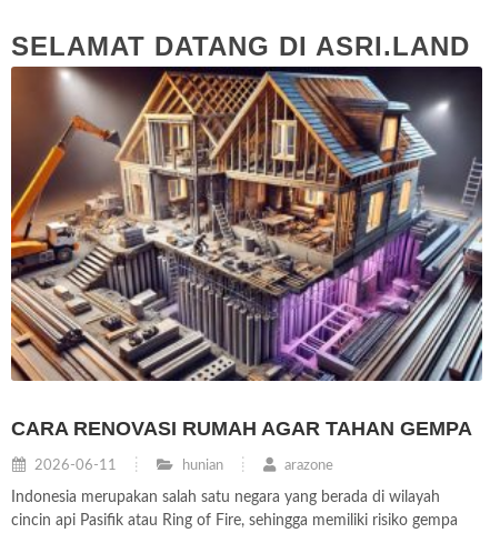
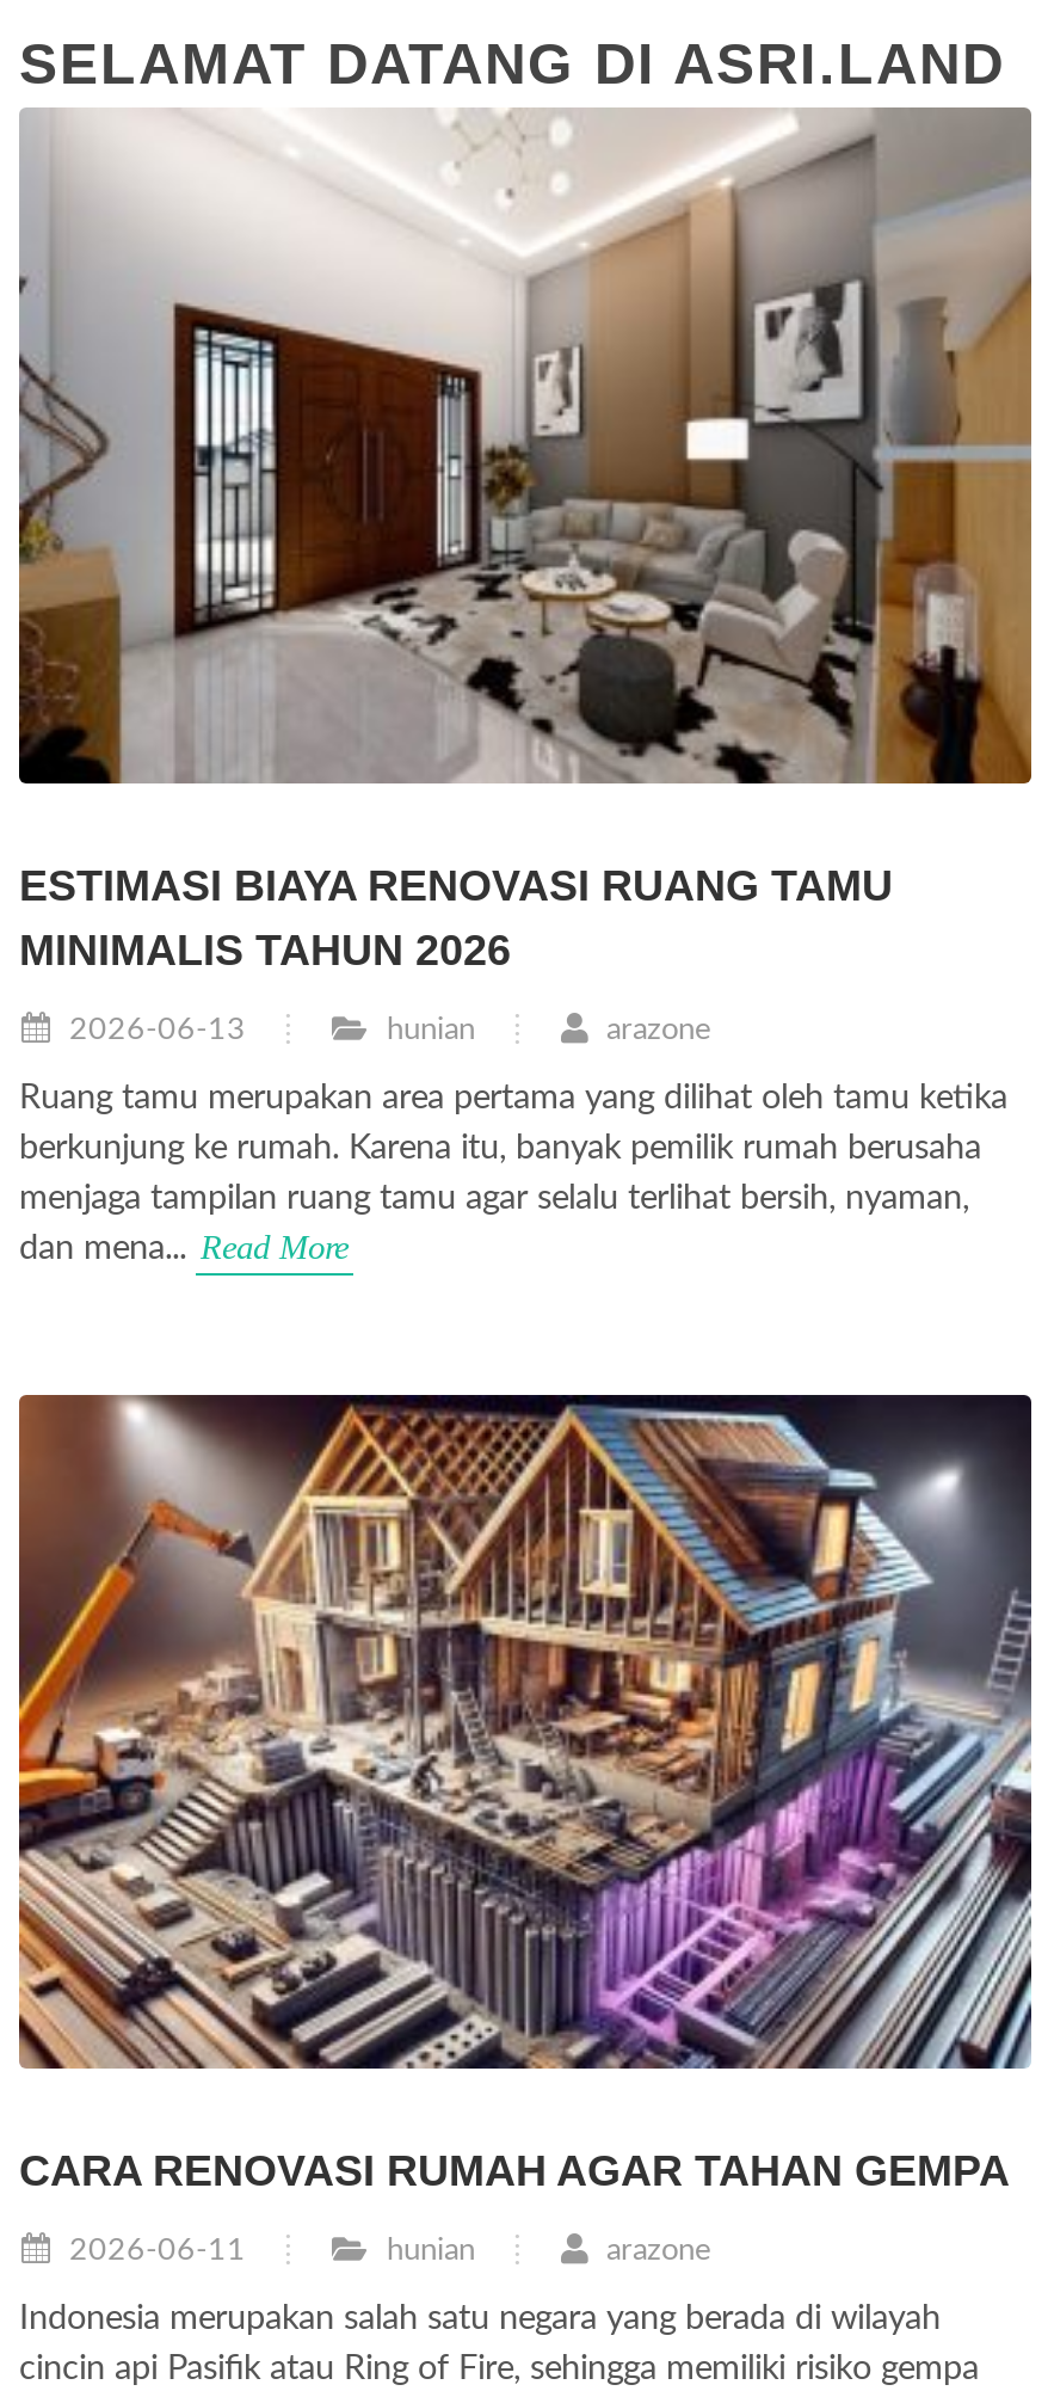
+ [image]
+ ESTIMASI BIAYA RENOVASI RUANG TAMU
+ MINIMALIS TAHUN 2026
+ 2026-06-13
+ hunian
+ arazone
+ Ruang tamu merupakan area pertama yang dilihat oleh tamu ketika
+ berkunjung ke rumah. Karena itu, banyak pemilik rumah berusaha
+ menjaga tampilan ruang tamu agar selalu terlihat bersih, nyaman,
+ dan mena... Read More
